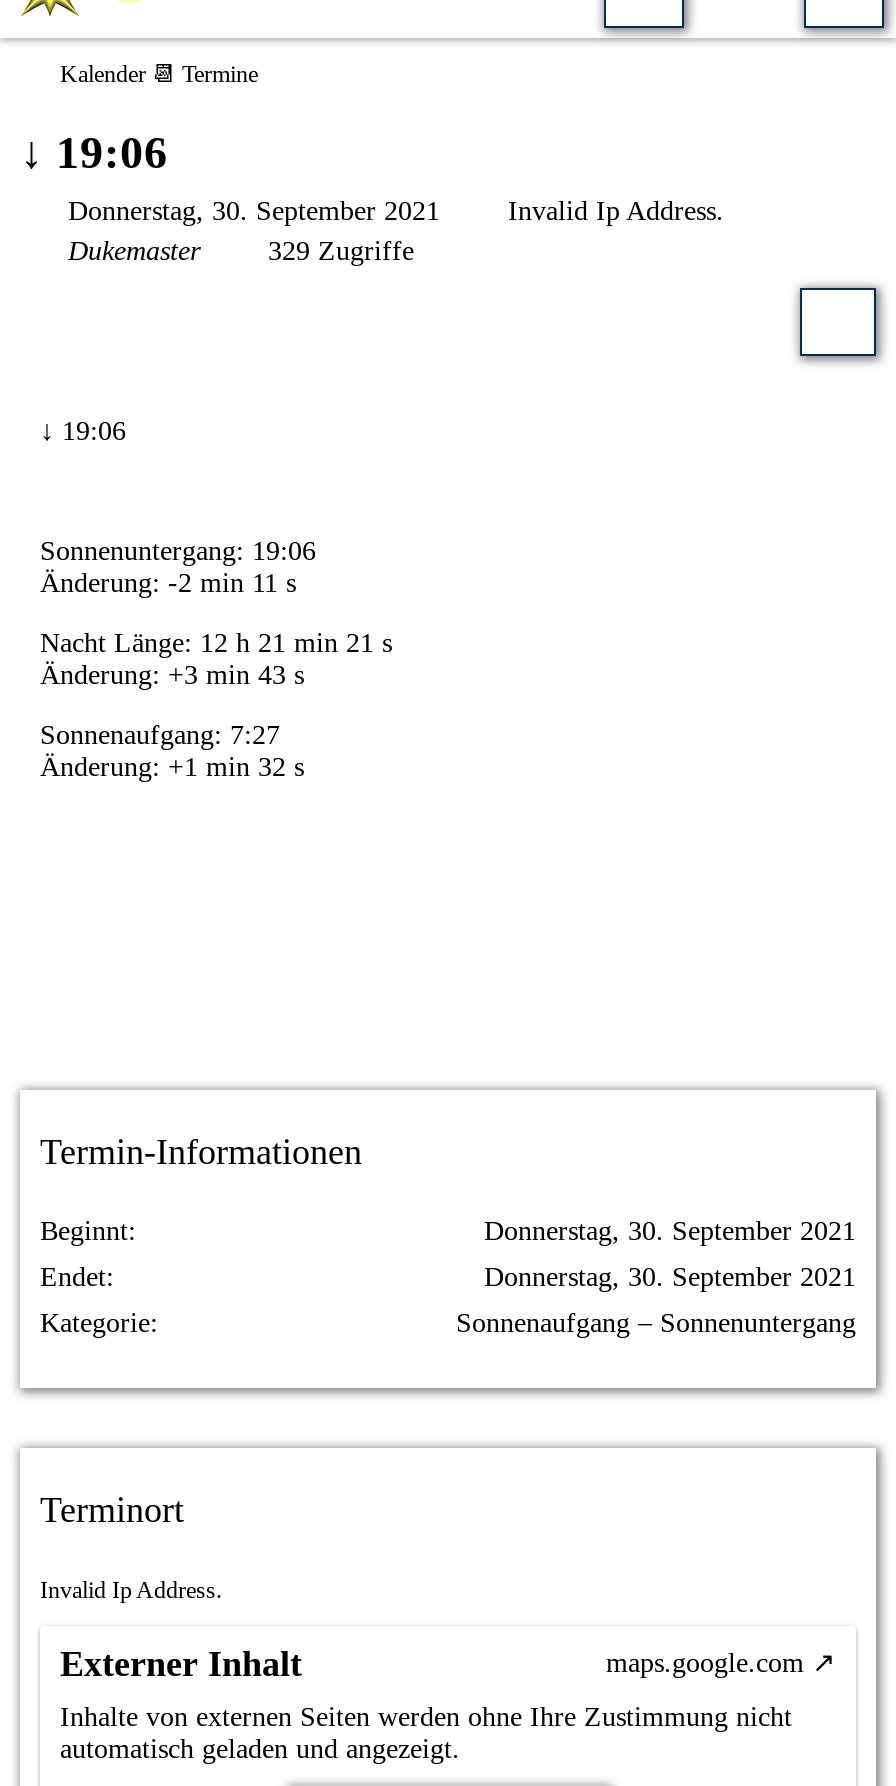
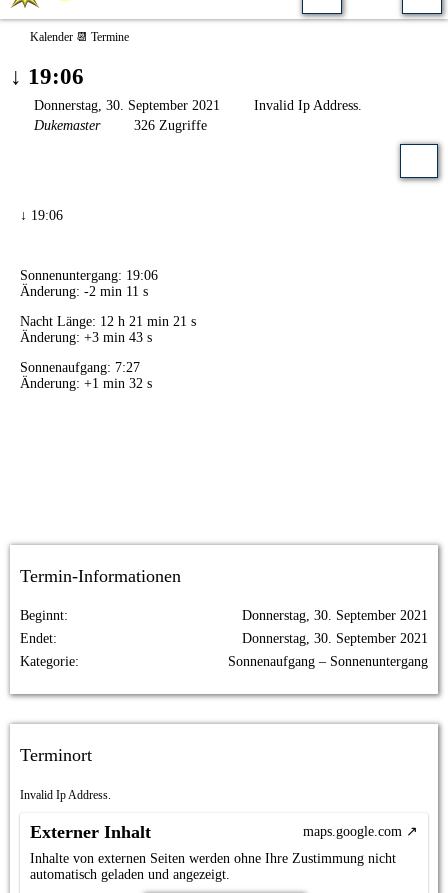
- Dukemaster 329 Zugriffe
+ Dukemaster 326 Zugriffe
